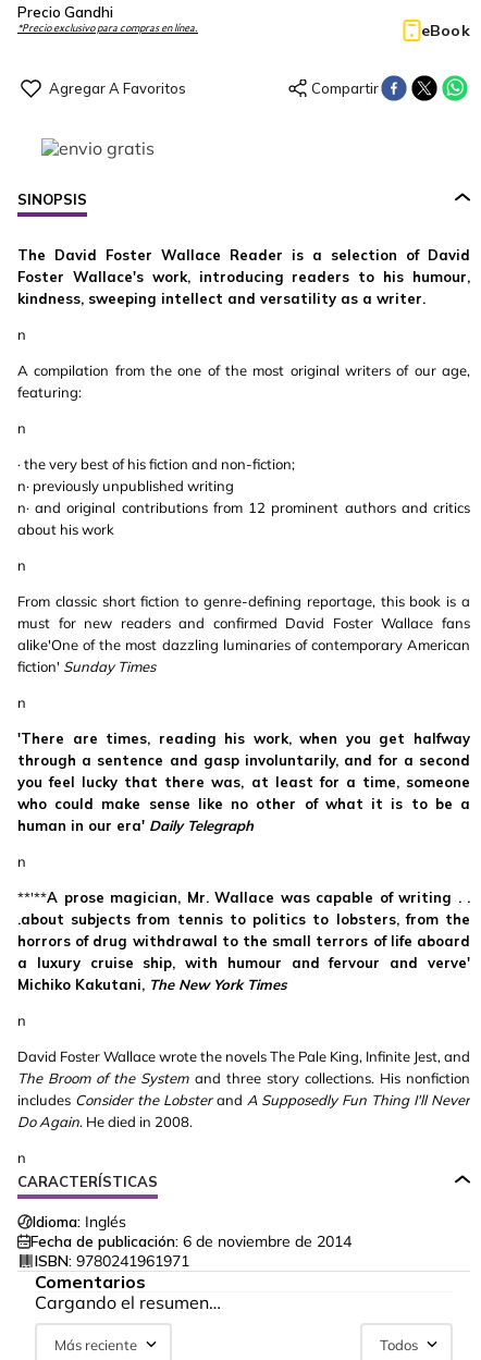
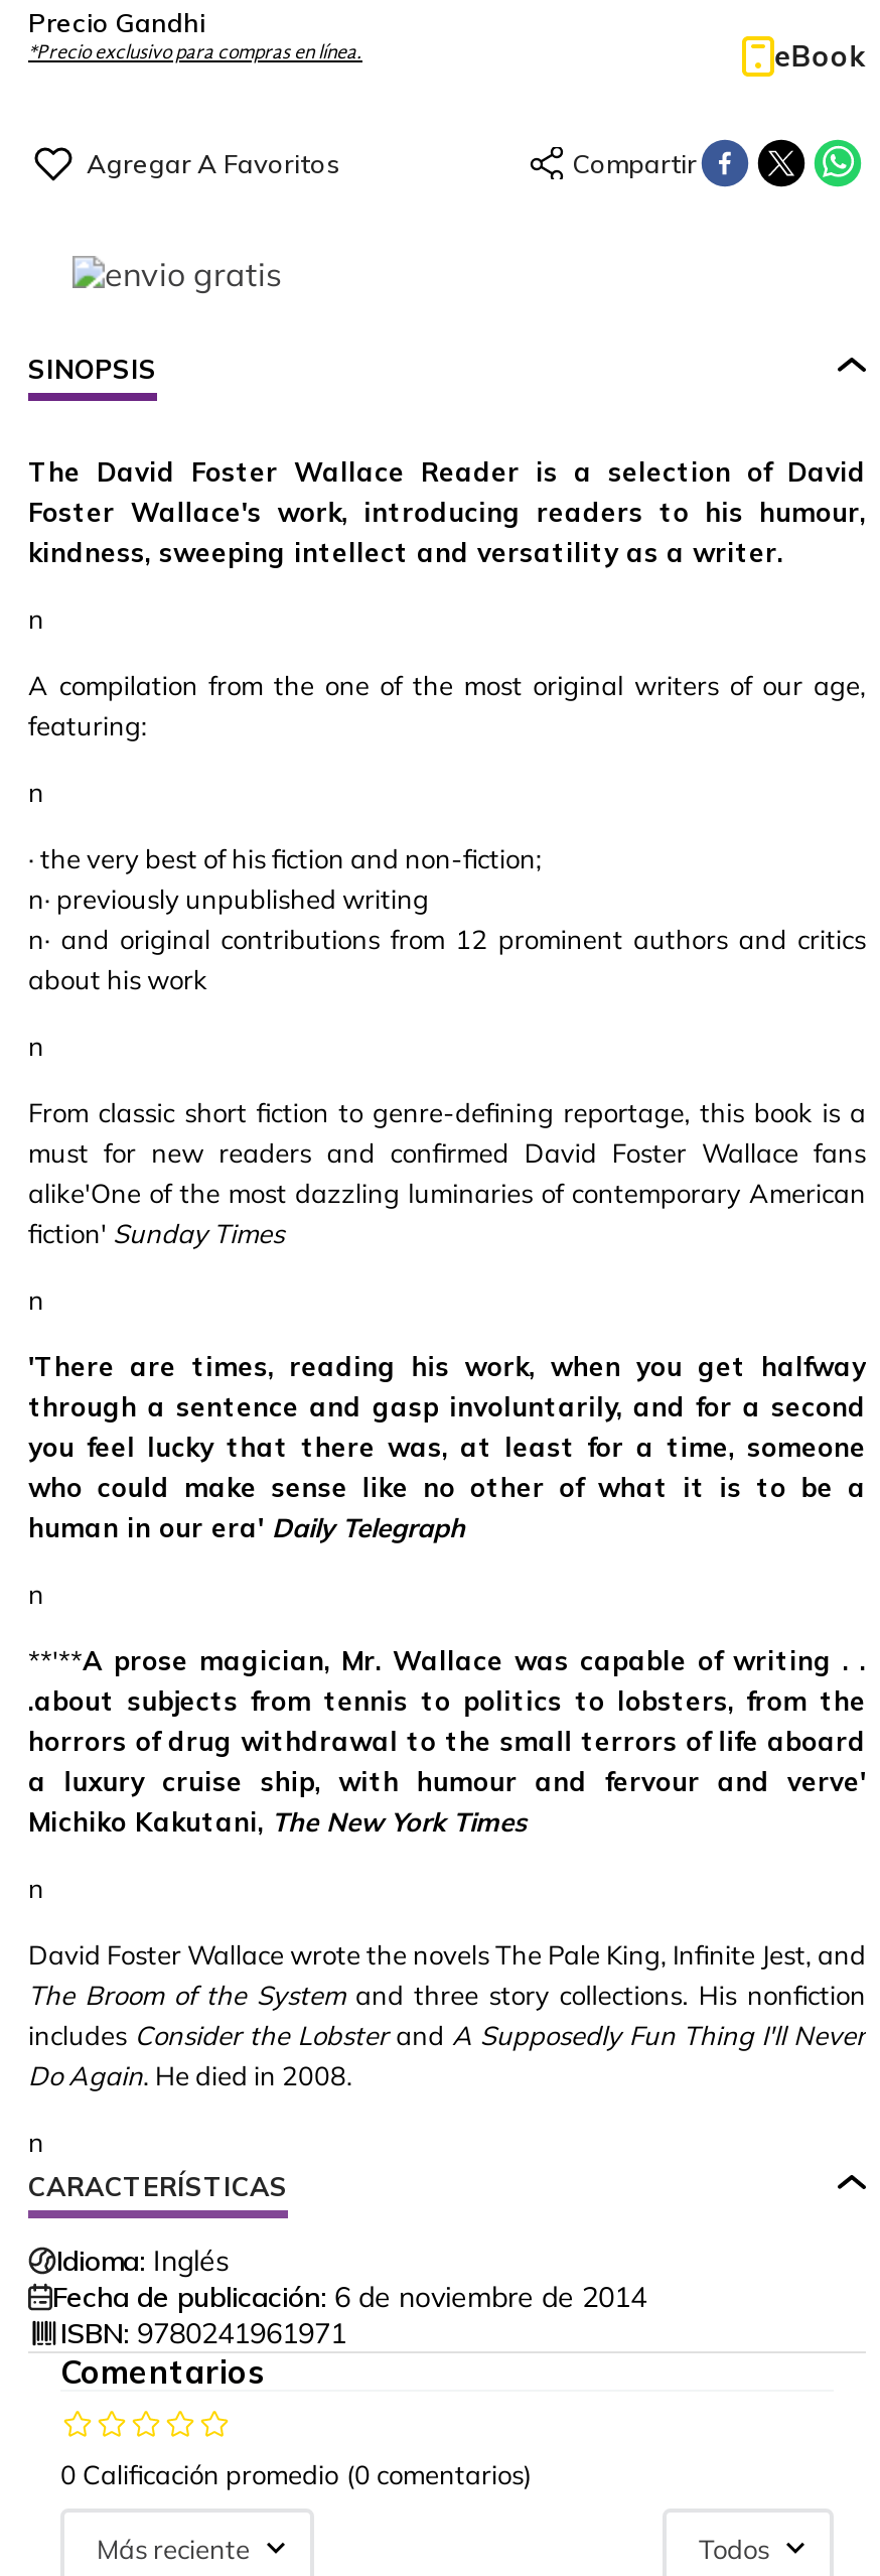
- Cargando el resumen…
+ 0 Calificación promedio (0 comentarios)
